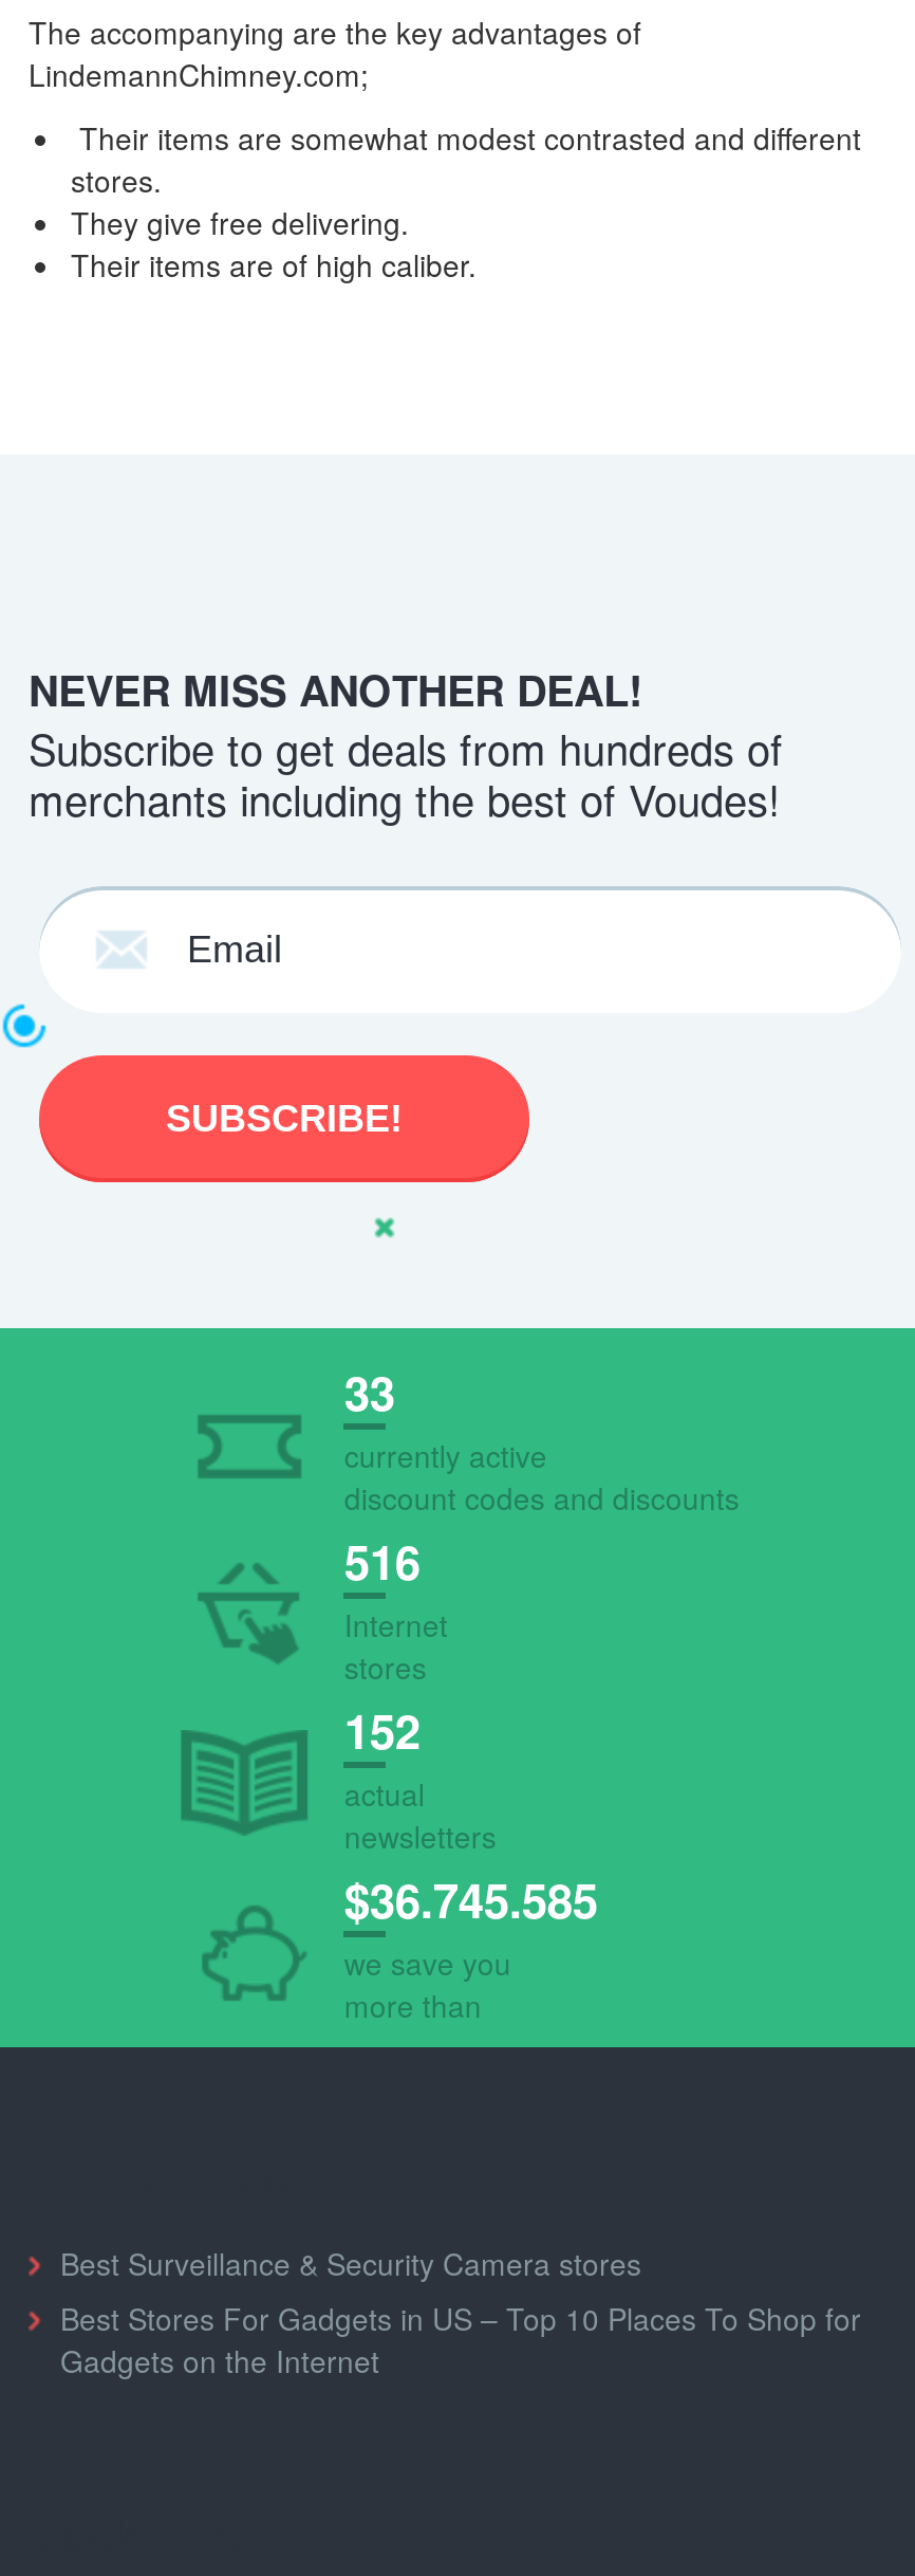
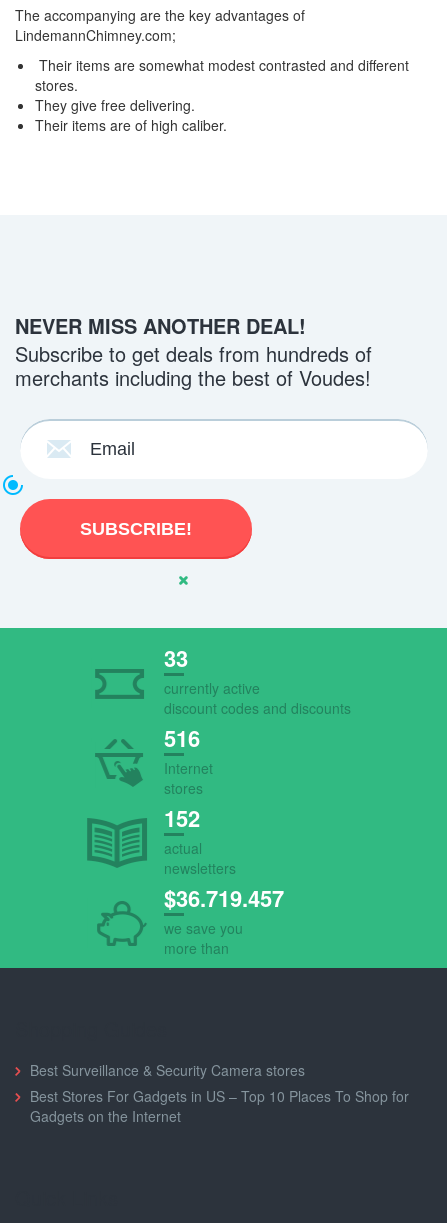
- $36.745.585
+ $36.719.457
